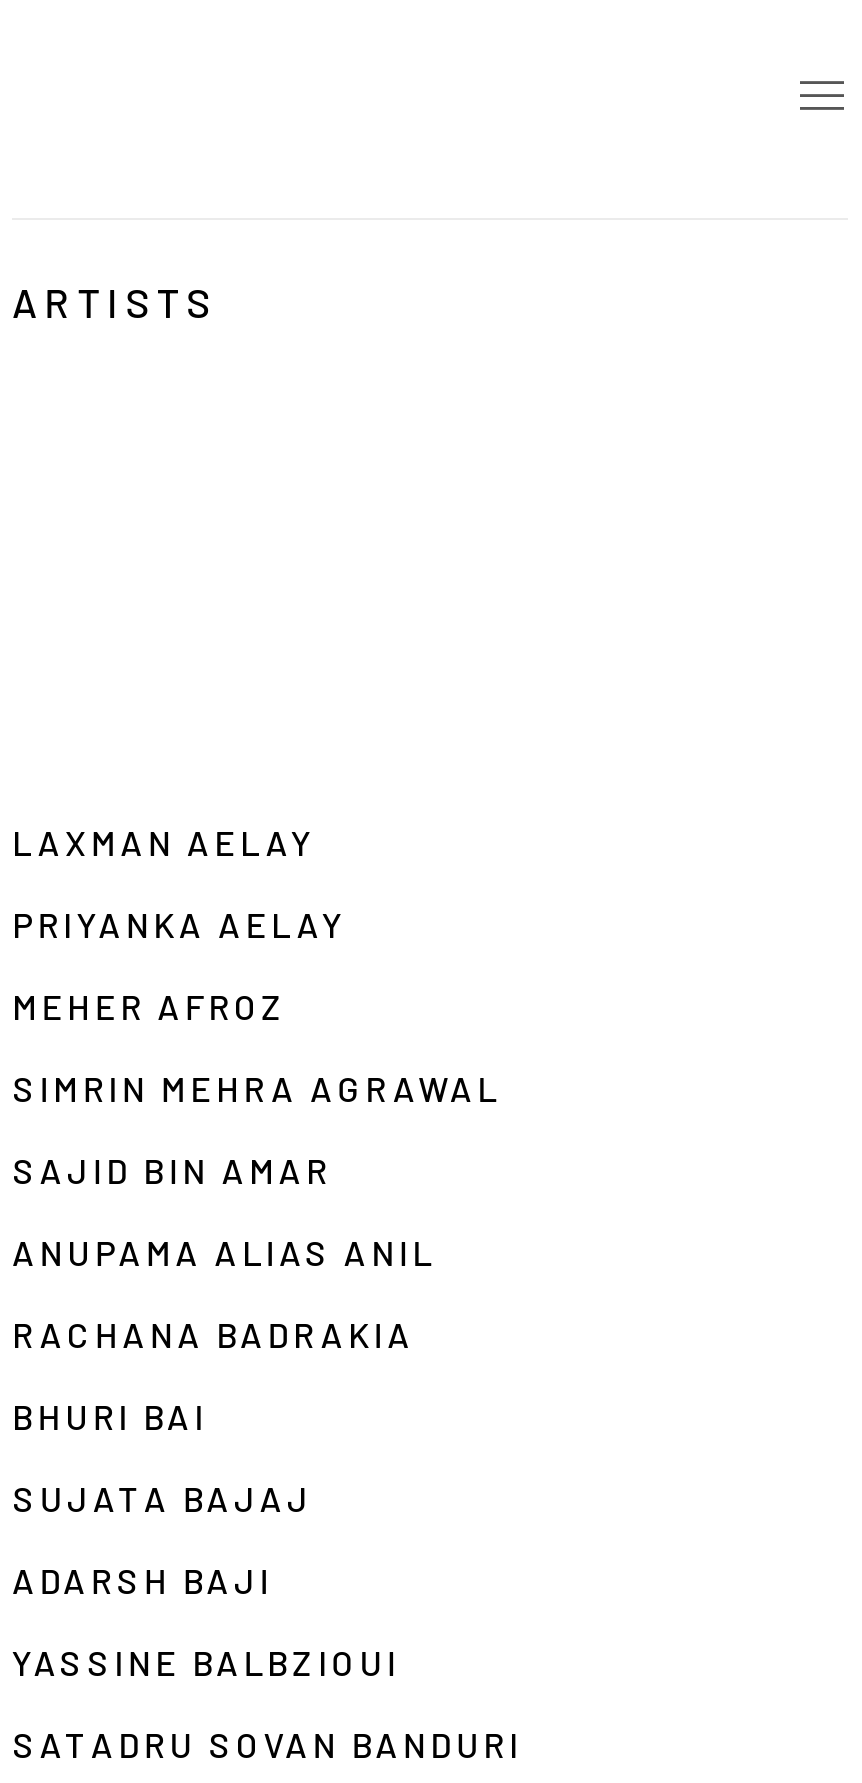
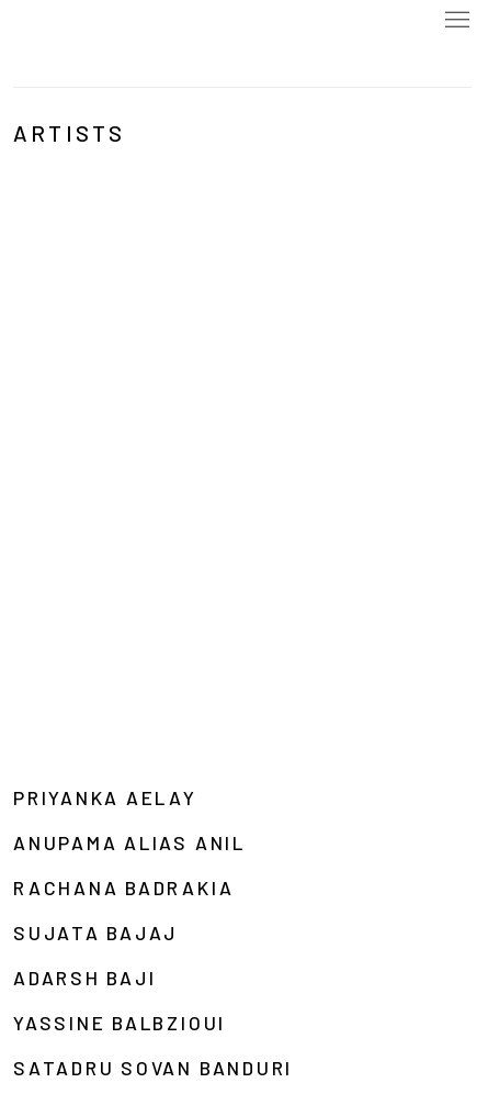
- LAXMAN AELAY

moved down: PRIYANKA AELAY

- MEHER AFROZ
- SIMRIN MEHRA AGRAWAL
- SAJID BIN AMAR

moved down: ANUPAMA ALIAS ANIL | RACHANA BADRAKIA

- BHURI BAI
